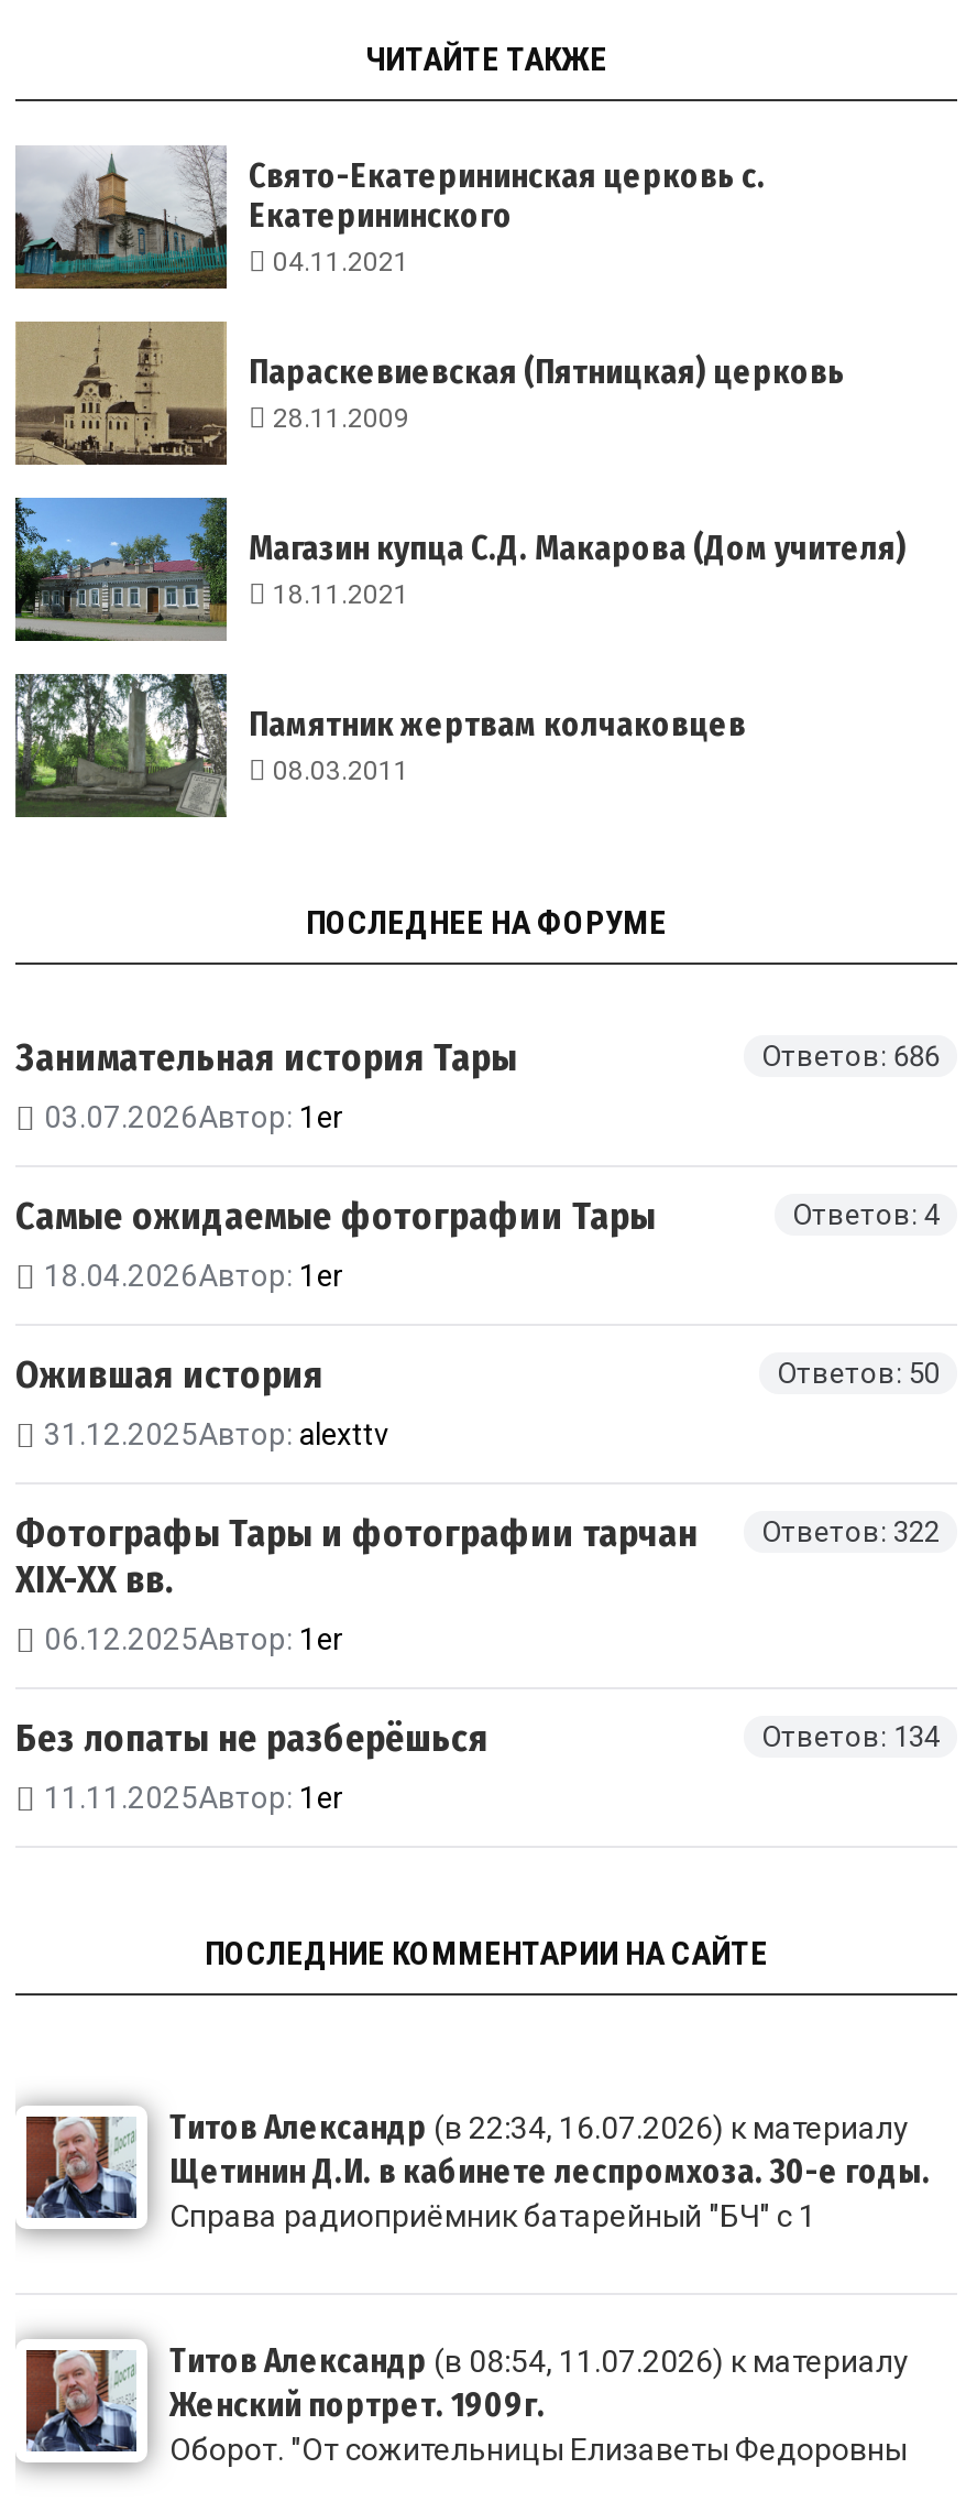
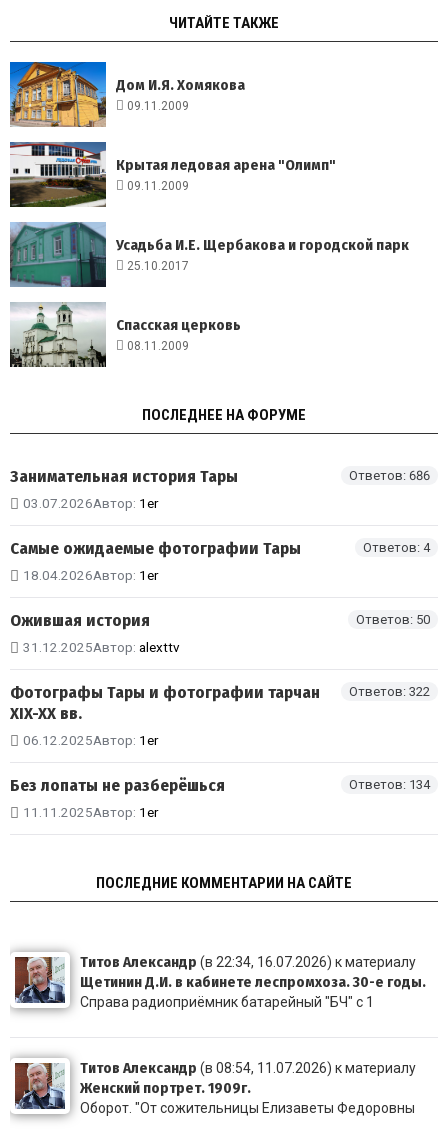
- [image]
- Свято-Екатерининская церковь с.
- Екатерининского
- 04.11.2021
+ [image]
+ Дом И.Я. Хомякова
+ 09.11.2009

- [image]
- Параскевиевская (Пятницкая) церковь
- 28.11.2009
+ [image]
+ Крытая ледовая арена "Олимп"
+ 09.11.2009

- [image]
- Магазин купца С.Д. Макарова (Дом учителя)
- 18.11.2021
+ [image]
+ Усадьба И.Е. Щербакова и городской парк
+ 25.10.2017

- [image]
- Памятник жертвам колчаковцев
- 08.03.2011
+ [image]
+ Спасская церковь
+ 08.11.2009
